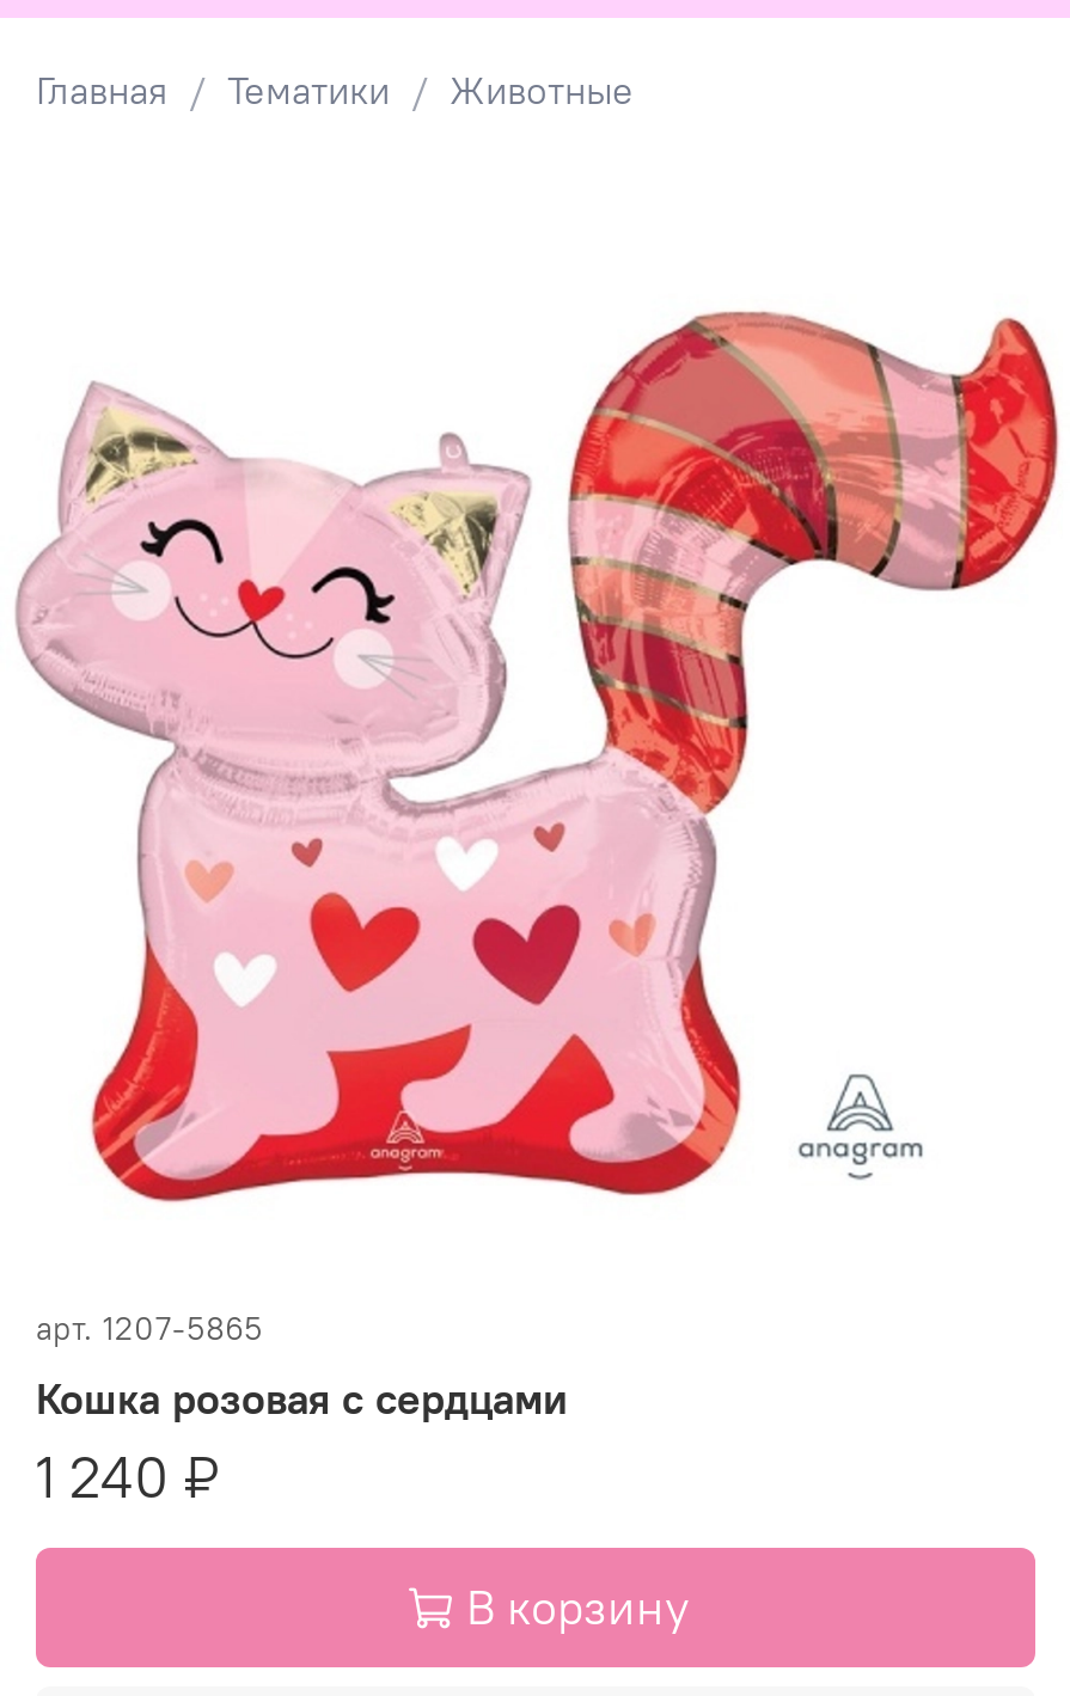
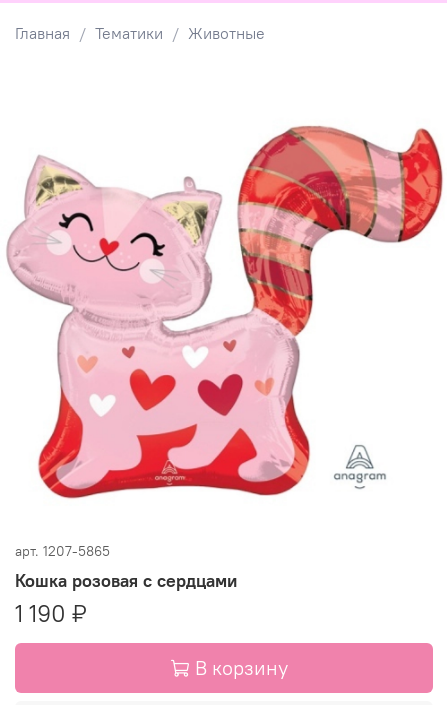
- 1 240 ₽
+ 1 190 ₽
